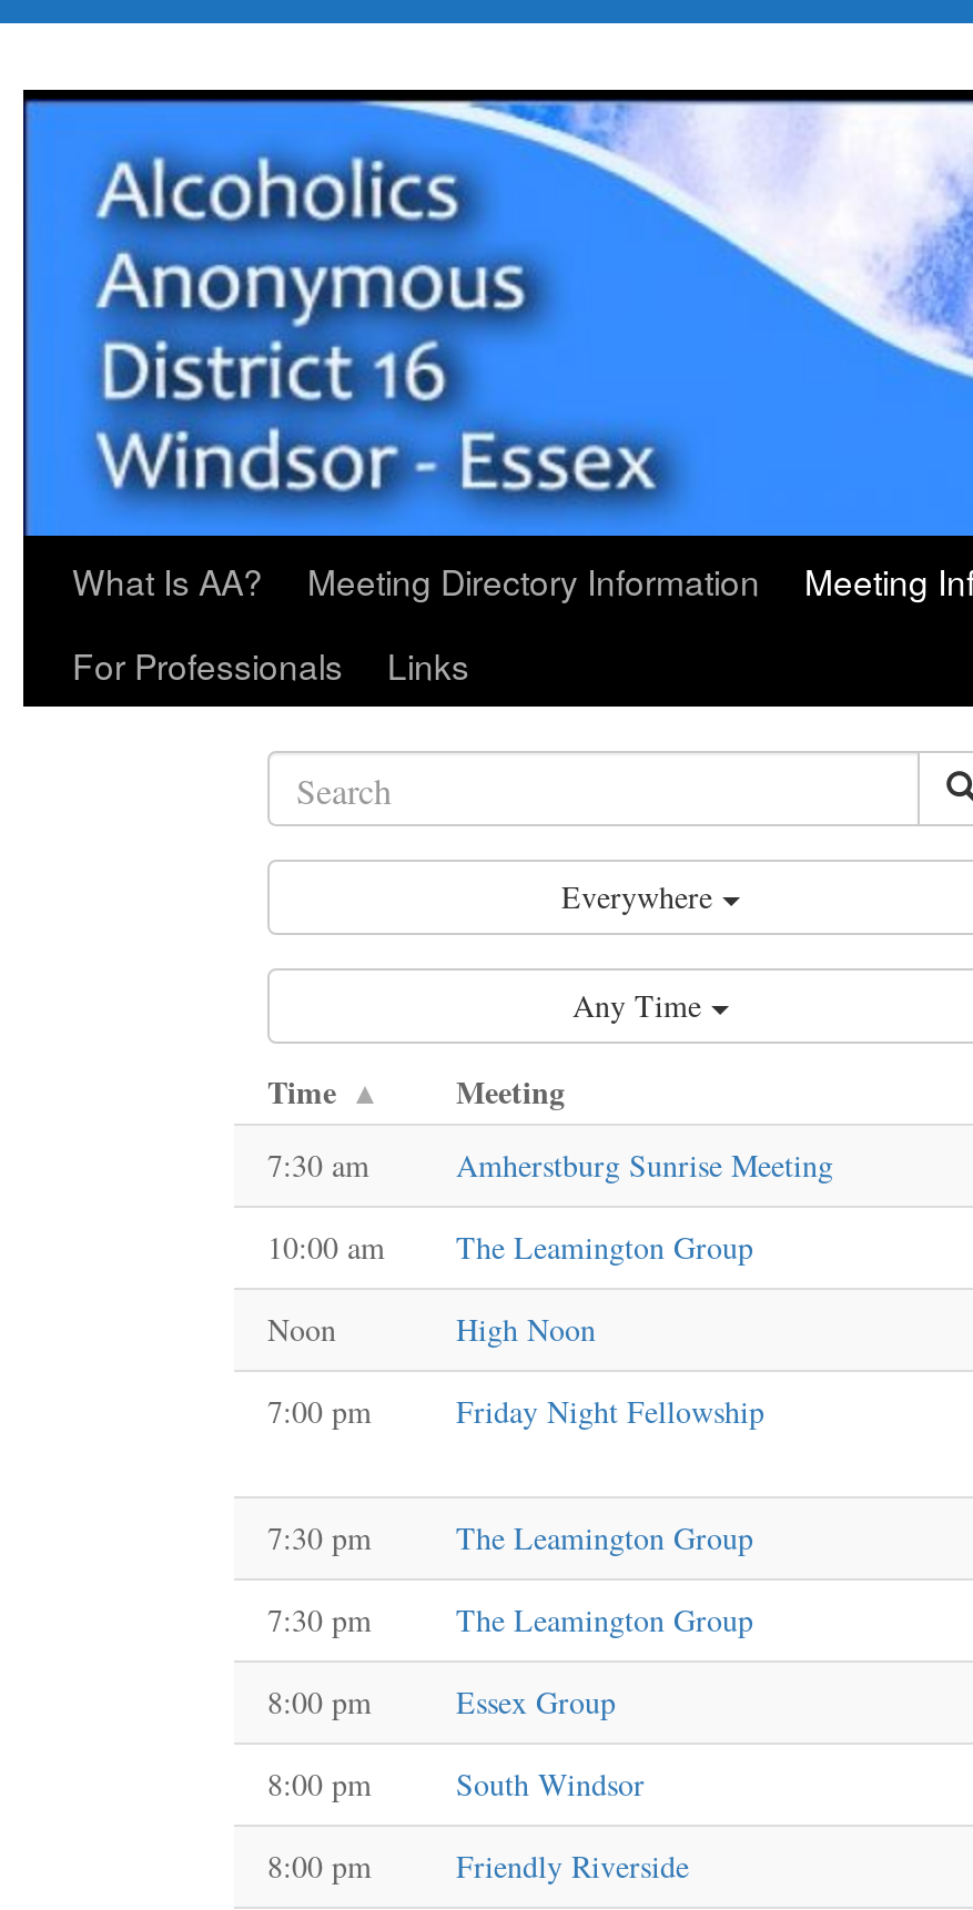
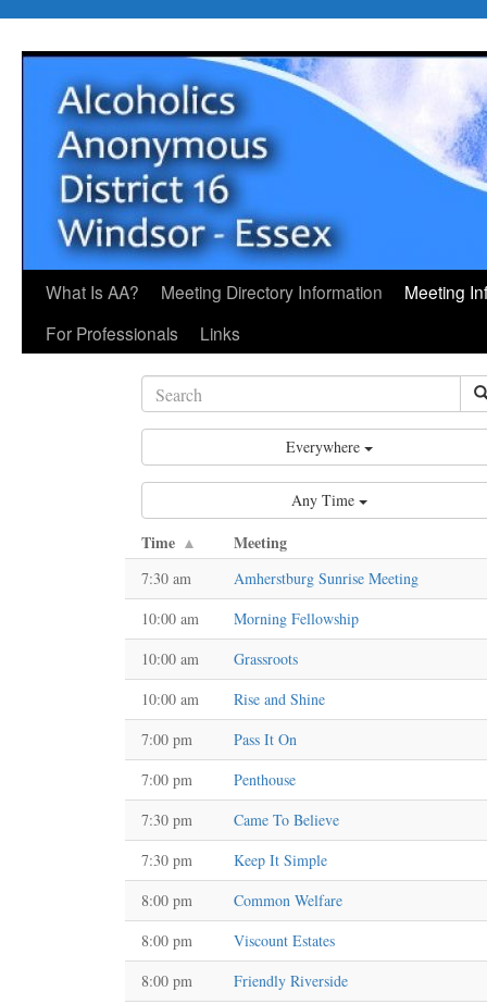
- The Leamington Group
- Noon
- High Noon
+ Morning Fellowship
+ 10:00 am
+ Grassroots
+ 10:00 am
+ Rise and Shine

- Friday Night Fellowship
+ Pass It On
+ 7:00 pm
+ Penthouse

- The Leamington Group
+ Came To Believe

- The Leamington Group
+ Keep It Simple

- Essex Group
+ Common Welfare

- South Windsor
+ Viscount Estates
